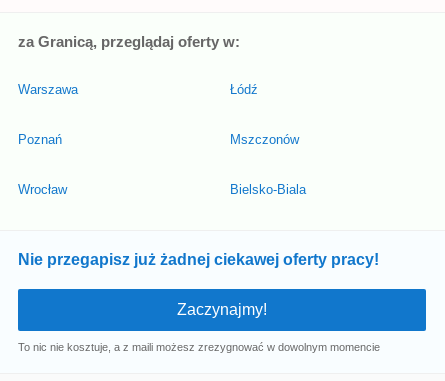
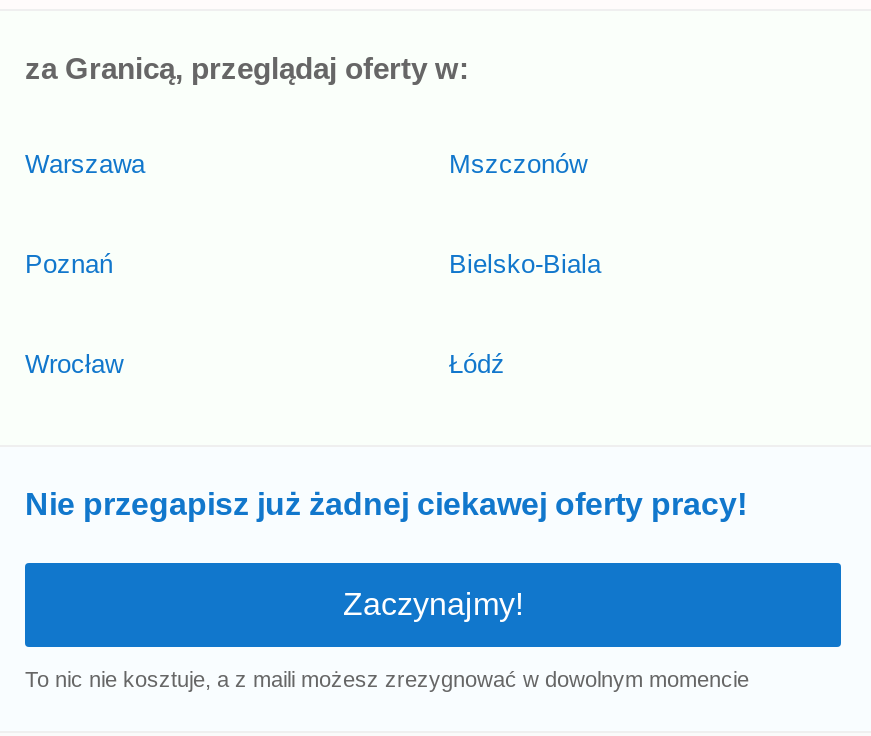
moved down: Łódź

moved up: Mszczonów | Bielsko-Biala
